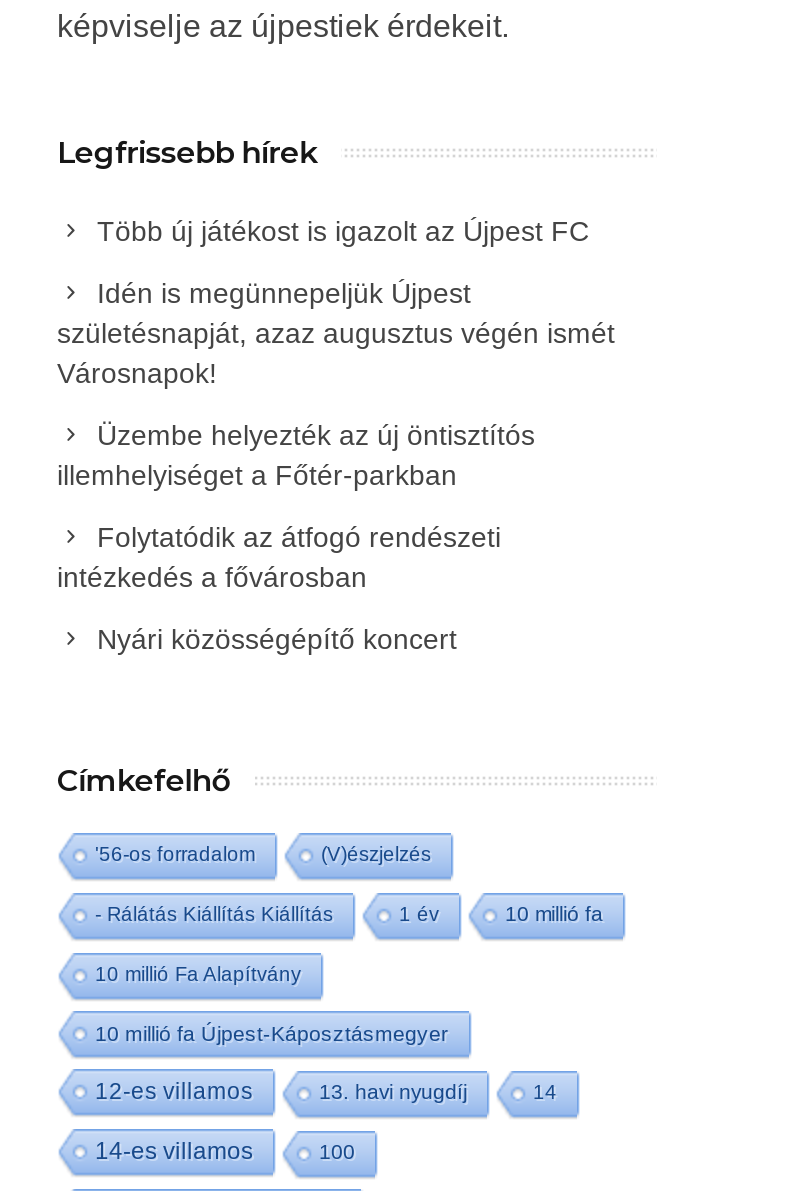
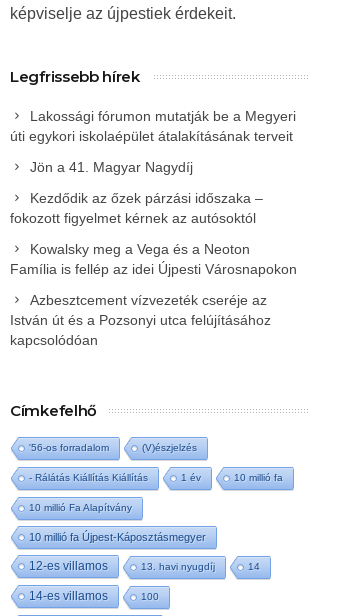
- Több új játékost is igazolt az Újpest FC
+ Lakossági fórumon mutatják be a Megyeri
+ úti egykori iskolaépület átalakításának terveit

- Idén is megünnepeljük Újpest
- születésnapját, azaz augusztus végén ismét
- Városnapok!
+ Jön a 41. Magyar Nagydíj

- Üzembe helyezték az új öntisztítós
- illemhelyiséget a Főtér-parkban
+ Kezdődik az őzek párzási időszaka –
+ fokozott figyelmet kérnek az autósoktól

- Folytatódik az átfogó rendészeti
- intézkedés a fővárosban
+ Kowalsky meg a Vega és a Neoton
+ Família is fellép az idei Újpesti Városnapokon

- Nyári közösségépítő koncert
+ Azbesztcement vízvezeték cseréje az
+ István út és a Pozsonyi utca felújításához
+ kapcsolódóan
